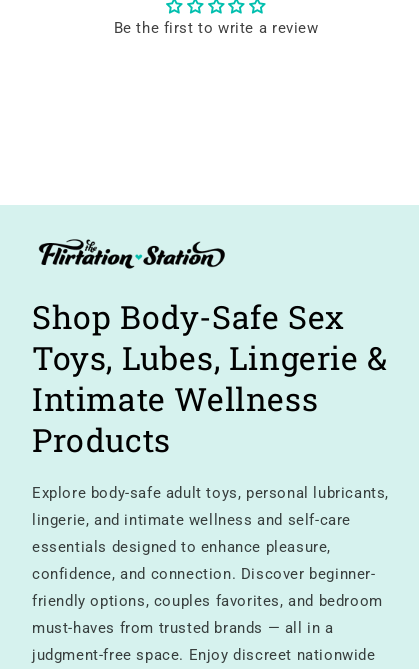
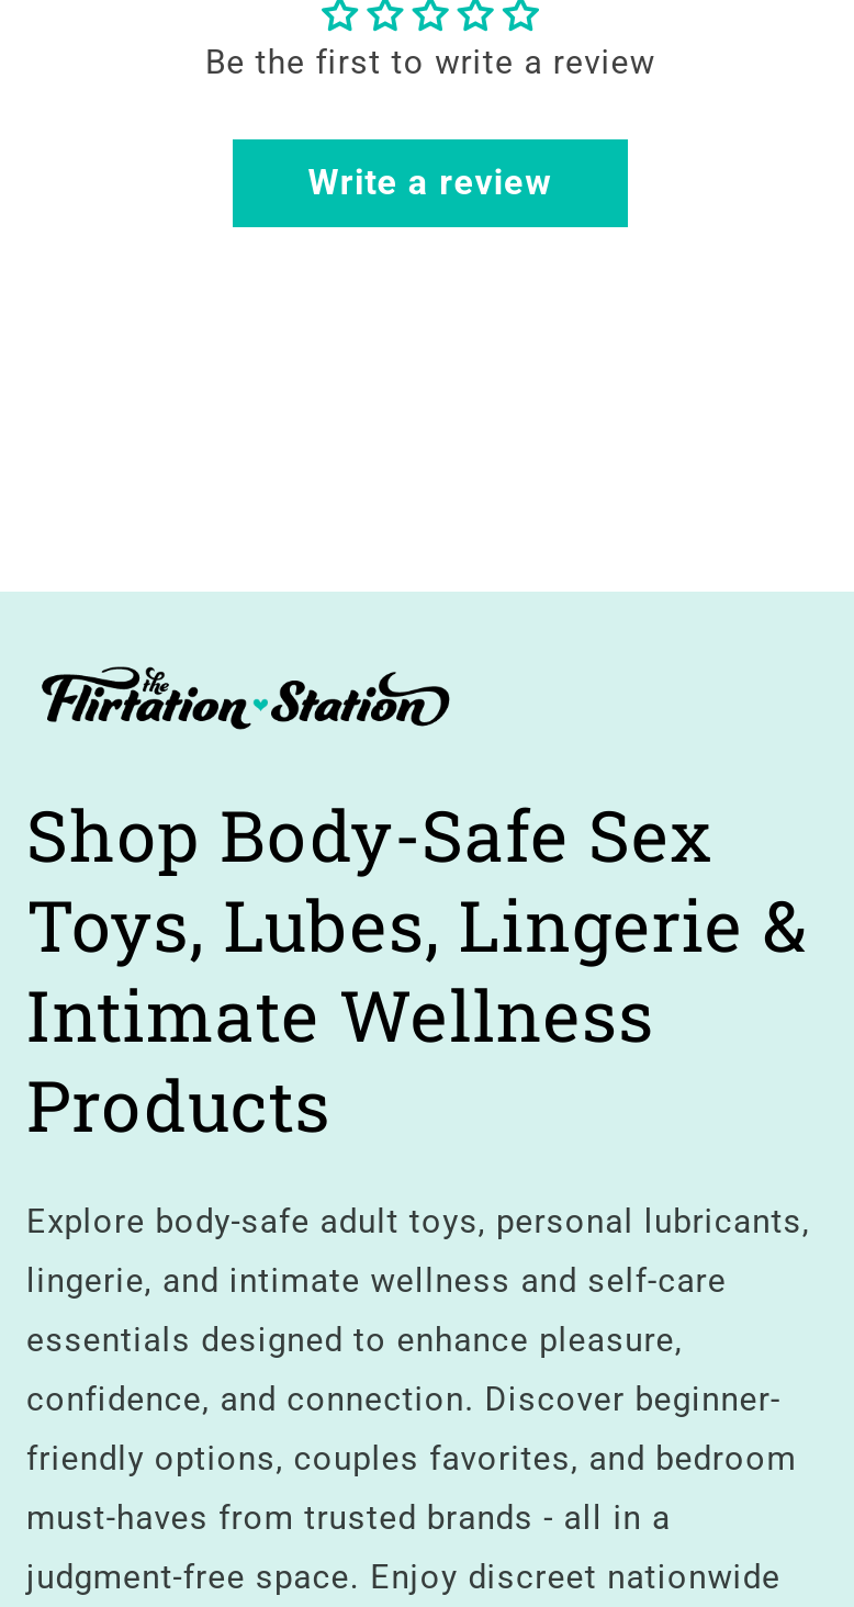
+ Write a review

- must-haves from trusted brands — all in a
+ must-haves from trusted brands - all in a
